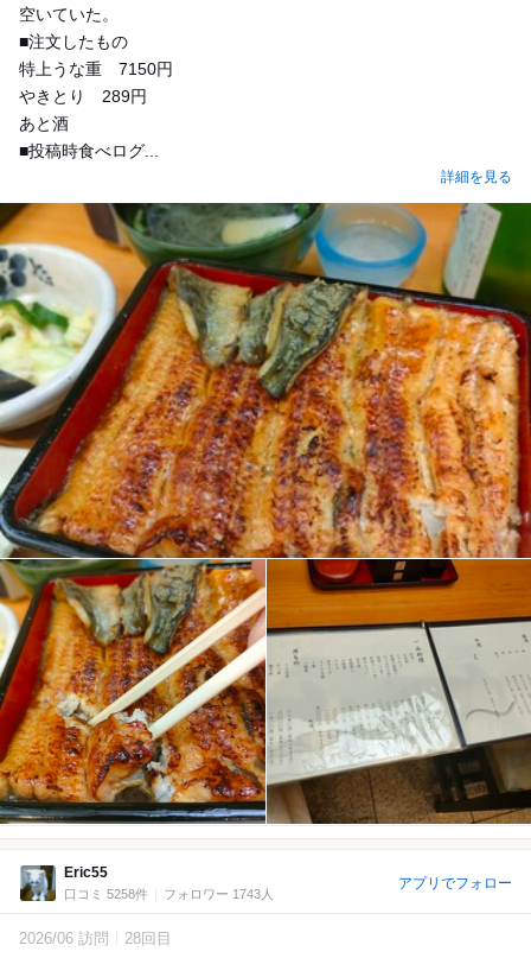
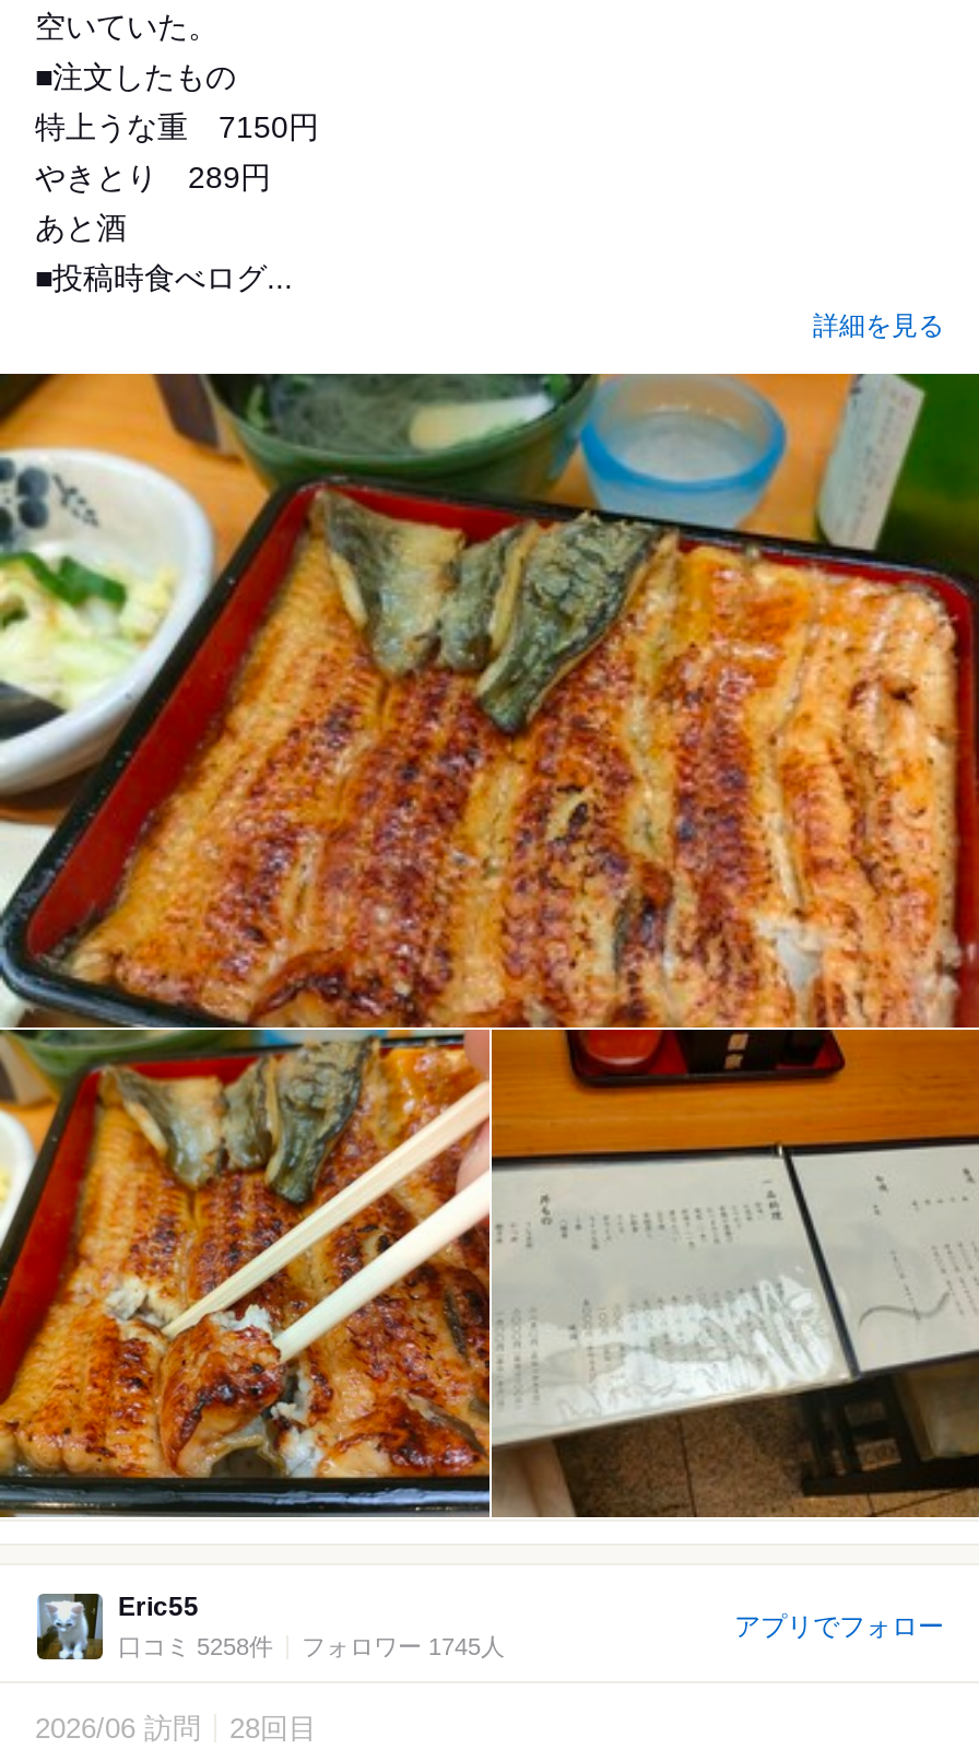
- フォロワー 1743人
+ フォロワー 1745人
